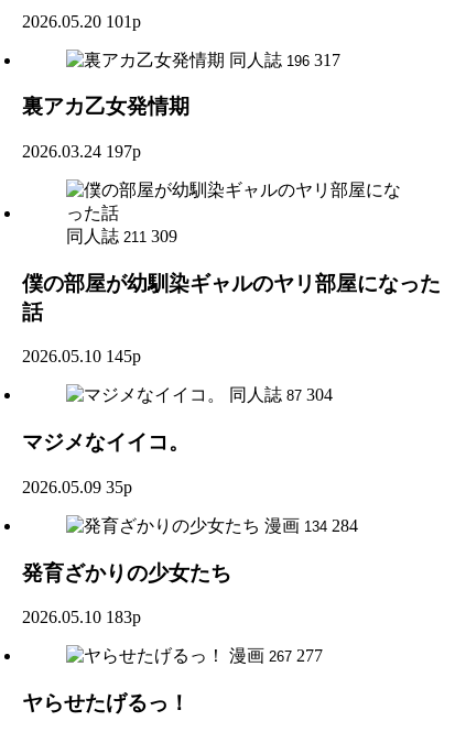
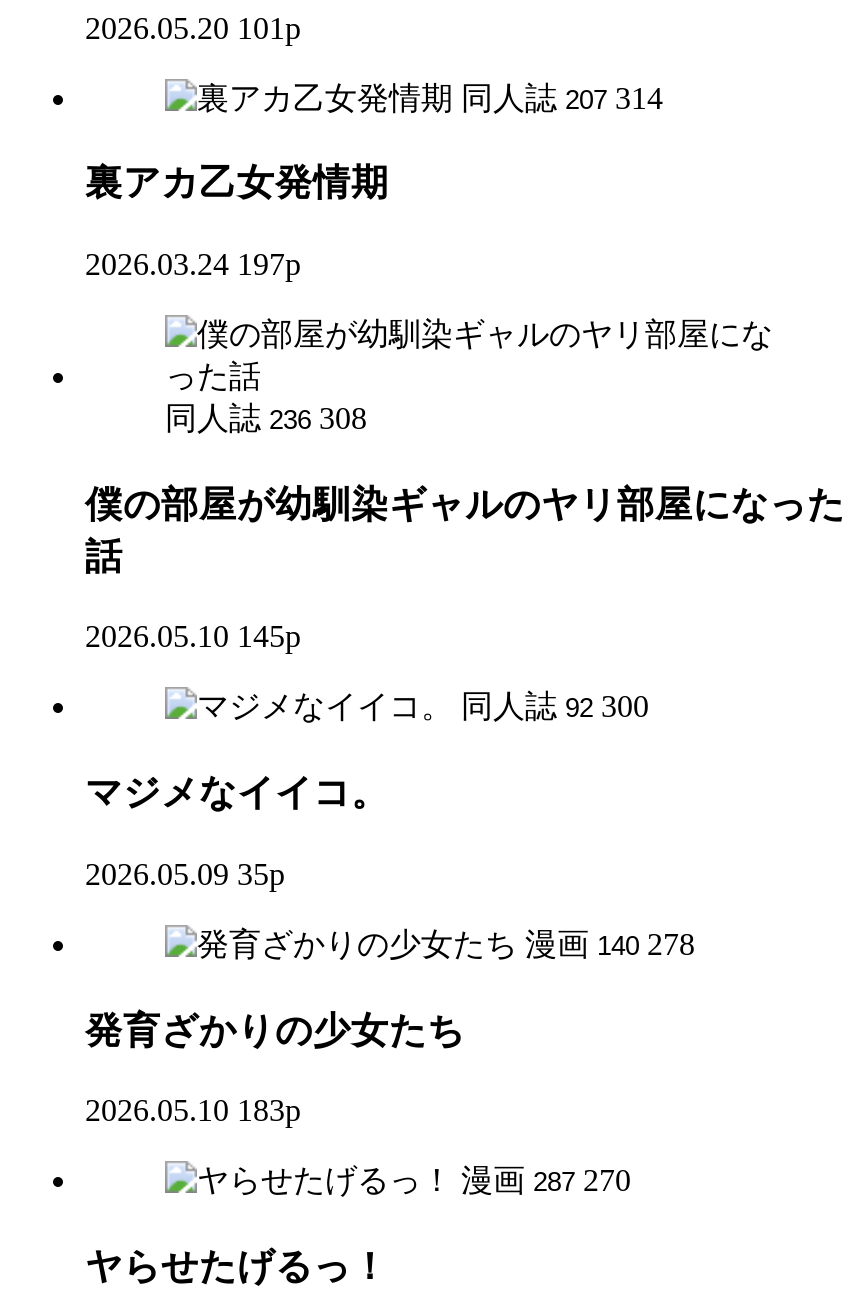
- 同人誌 196 317
+ 同人誌 207 314

- 同人誌 211 309
+ 同人誌 236 308

- 同人誌 87 304
+ 同人誌 92 300

- 漫画 134 284
+ 漫画 140 278

- 漫画 267 277
+ 漫画 287 270
